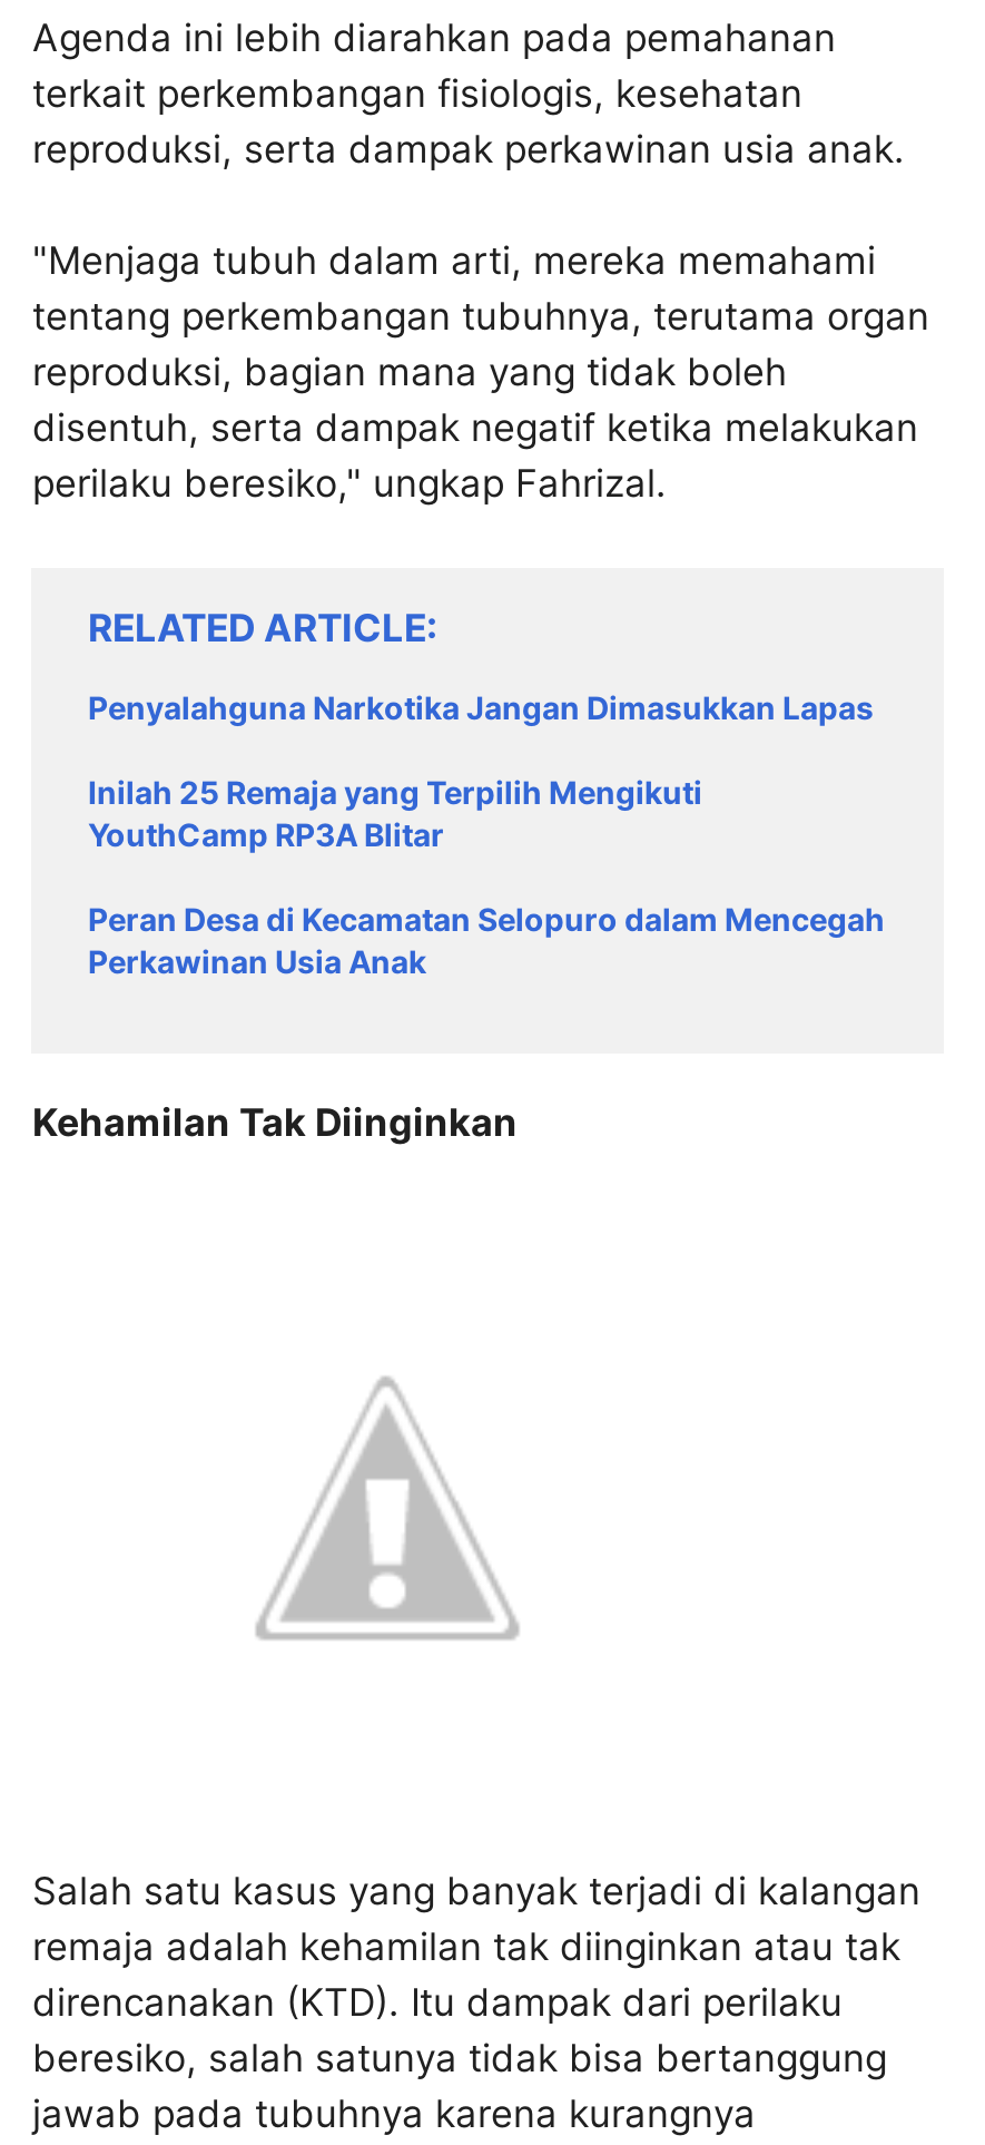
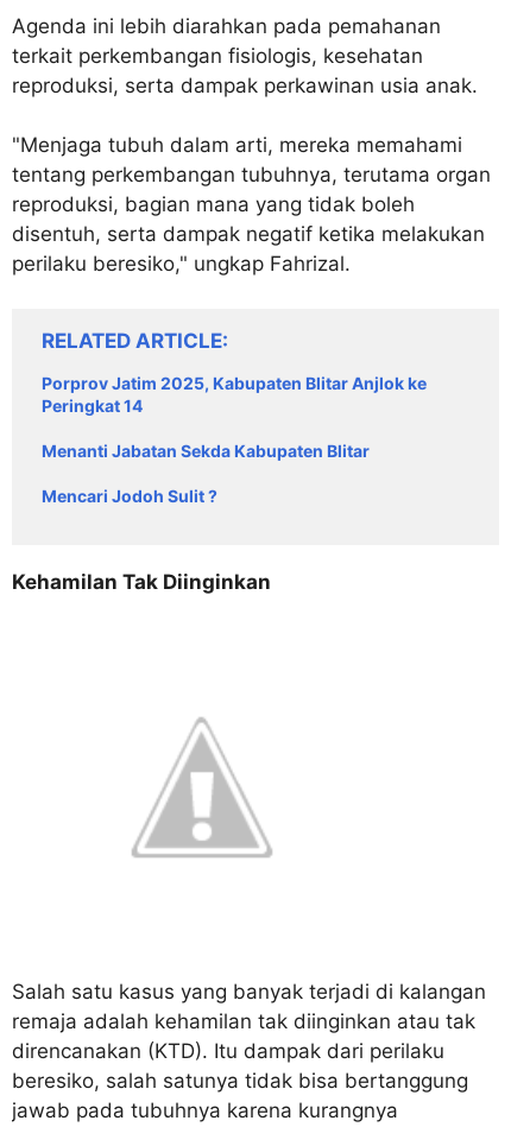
- Penyalahguna Narkotika Jangan Dimasukkan Lapas
+ Porprov Jatim 2025, Kabupaten Blitar Anjlok ke
+ Peringkat 14

- Inilah 25 Remaja yang Terpilih Mengikuti
- YouthCamp RP3A Blitar
+ Menanti Jabatan Sekda Kabupaten Blitar

- Peran Desa di Kecamatan Selopuro dalam Mencegah
- Perkawinan Usia Anak
+ Mencari Jodoh Sulit ?
